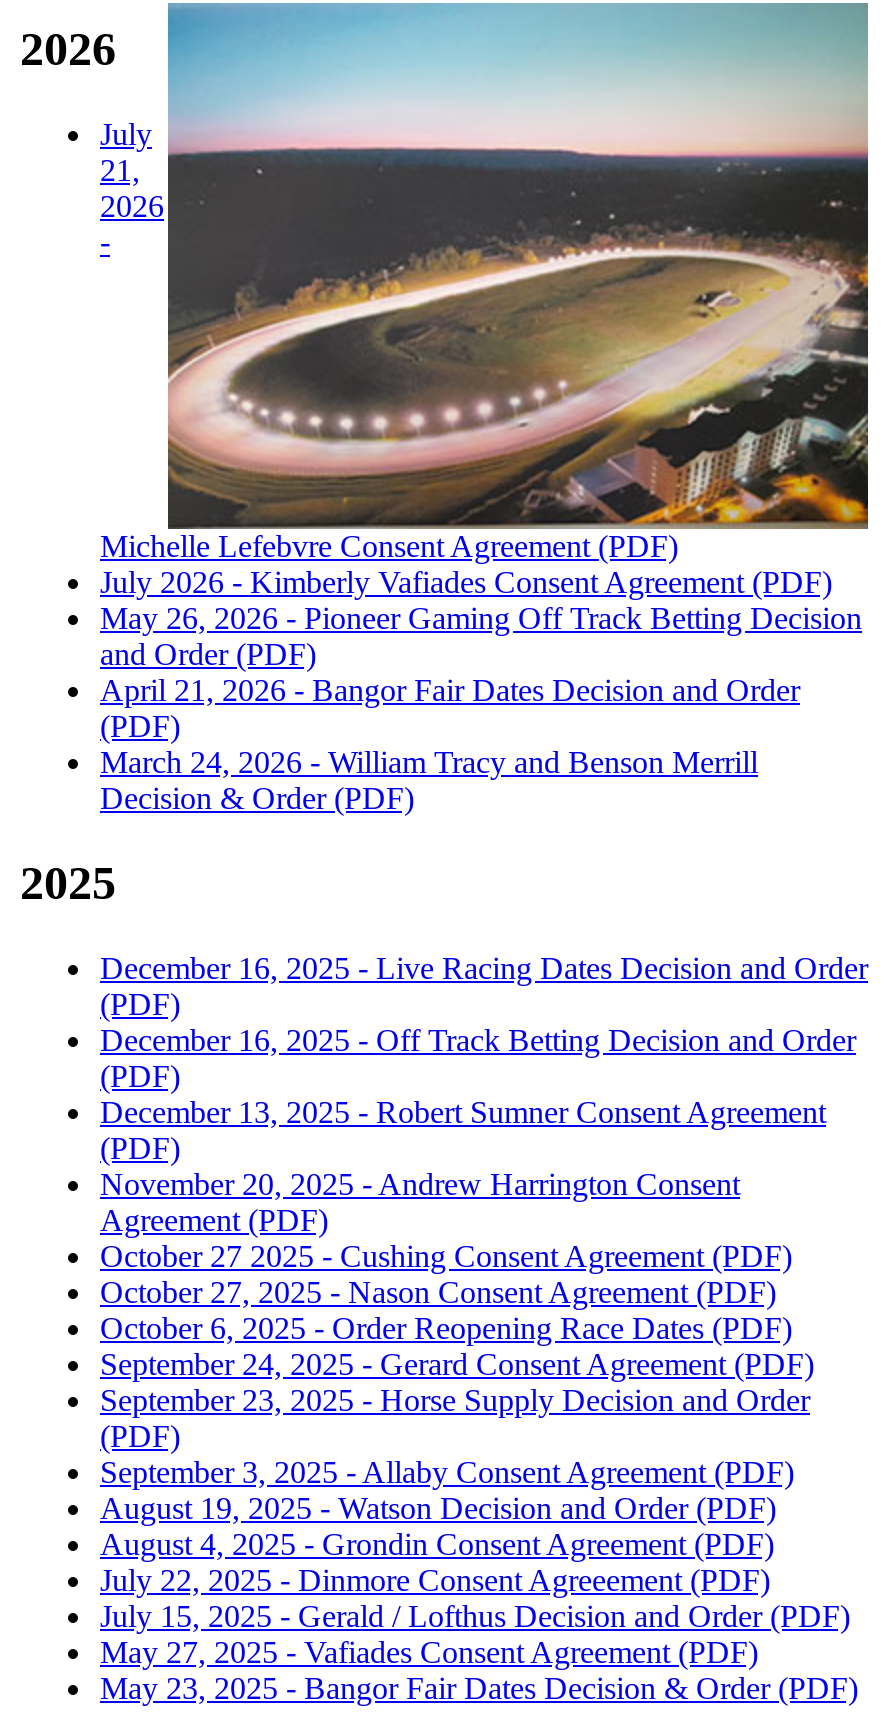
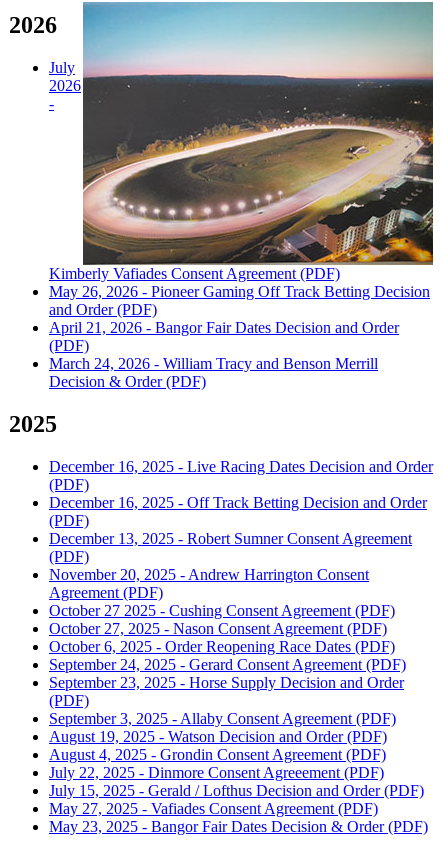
- 21,

- [image]
- Michelle Lefebvre Consent Agreement (PDF)
- July 2026 - Kimberly Vafiades Consent Agreement (PDF)
+ [image]
+ Kimberly Vafiades Consent Agreement (PDF)
